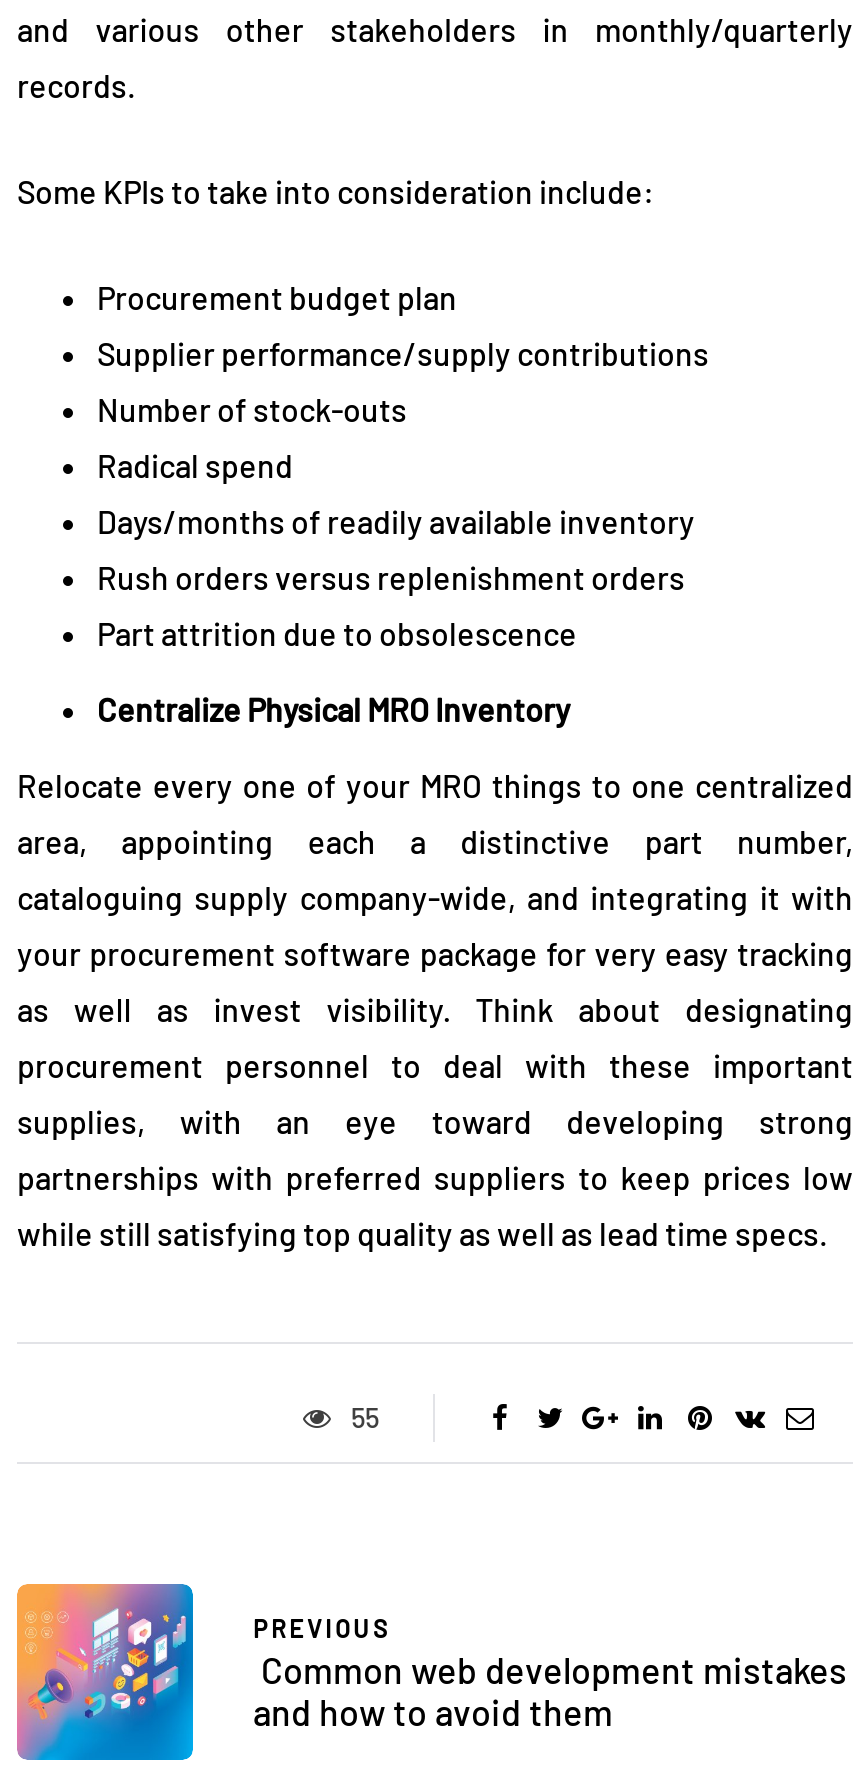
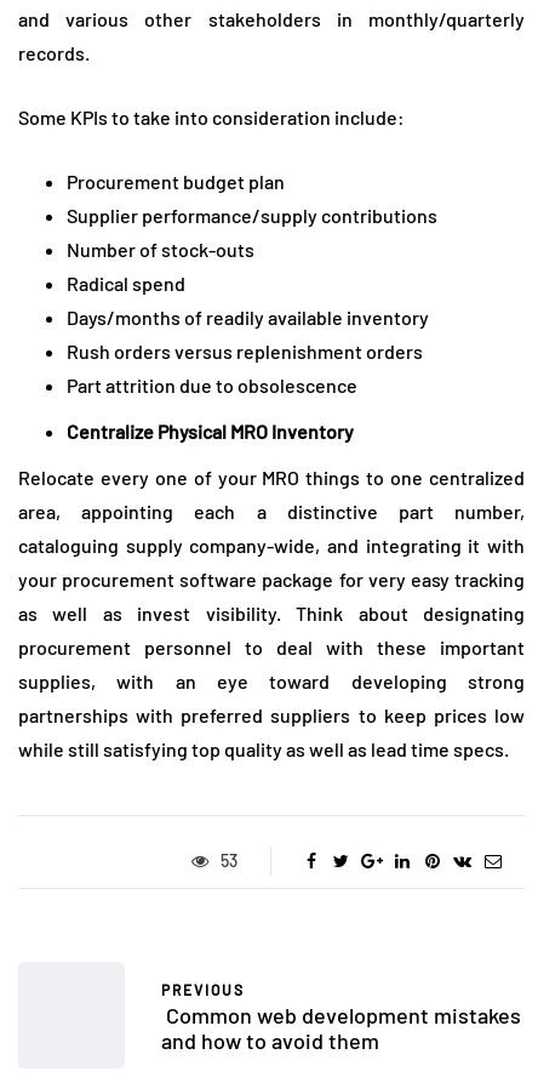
- 55
+ 53

- [image]
